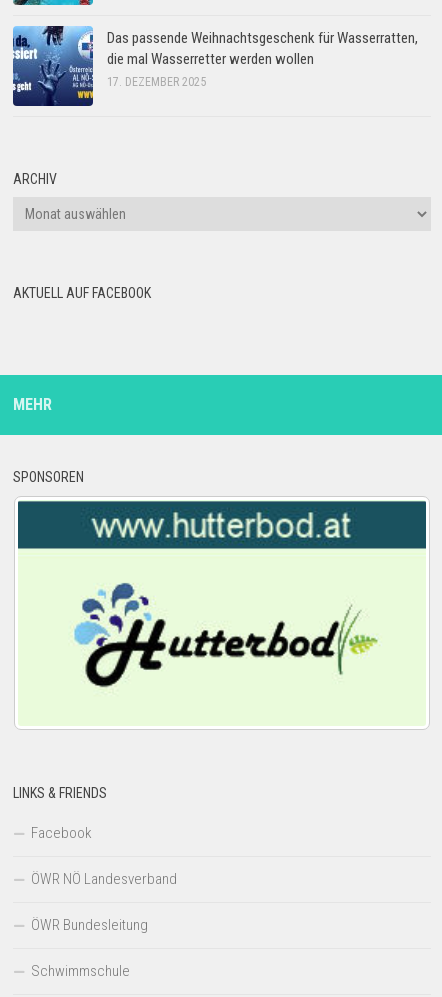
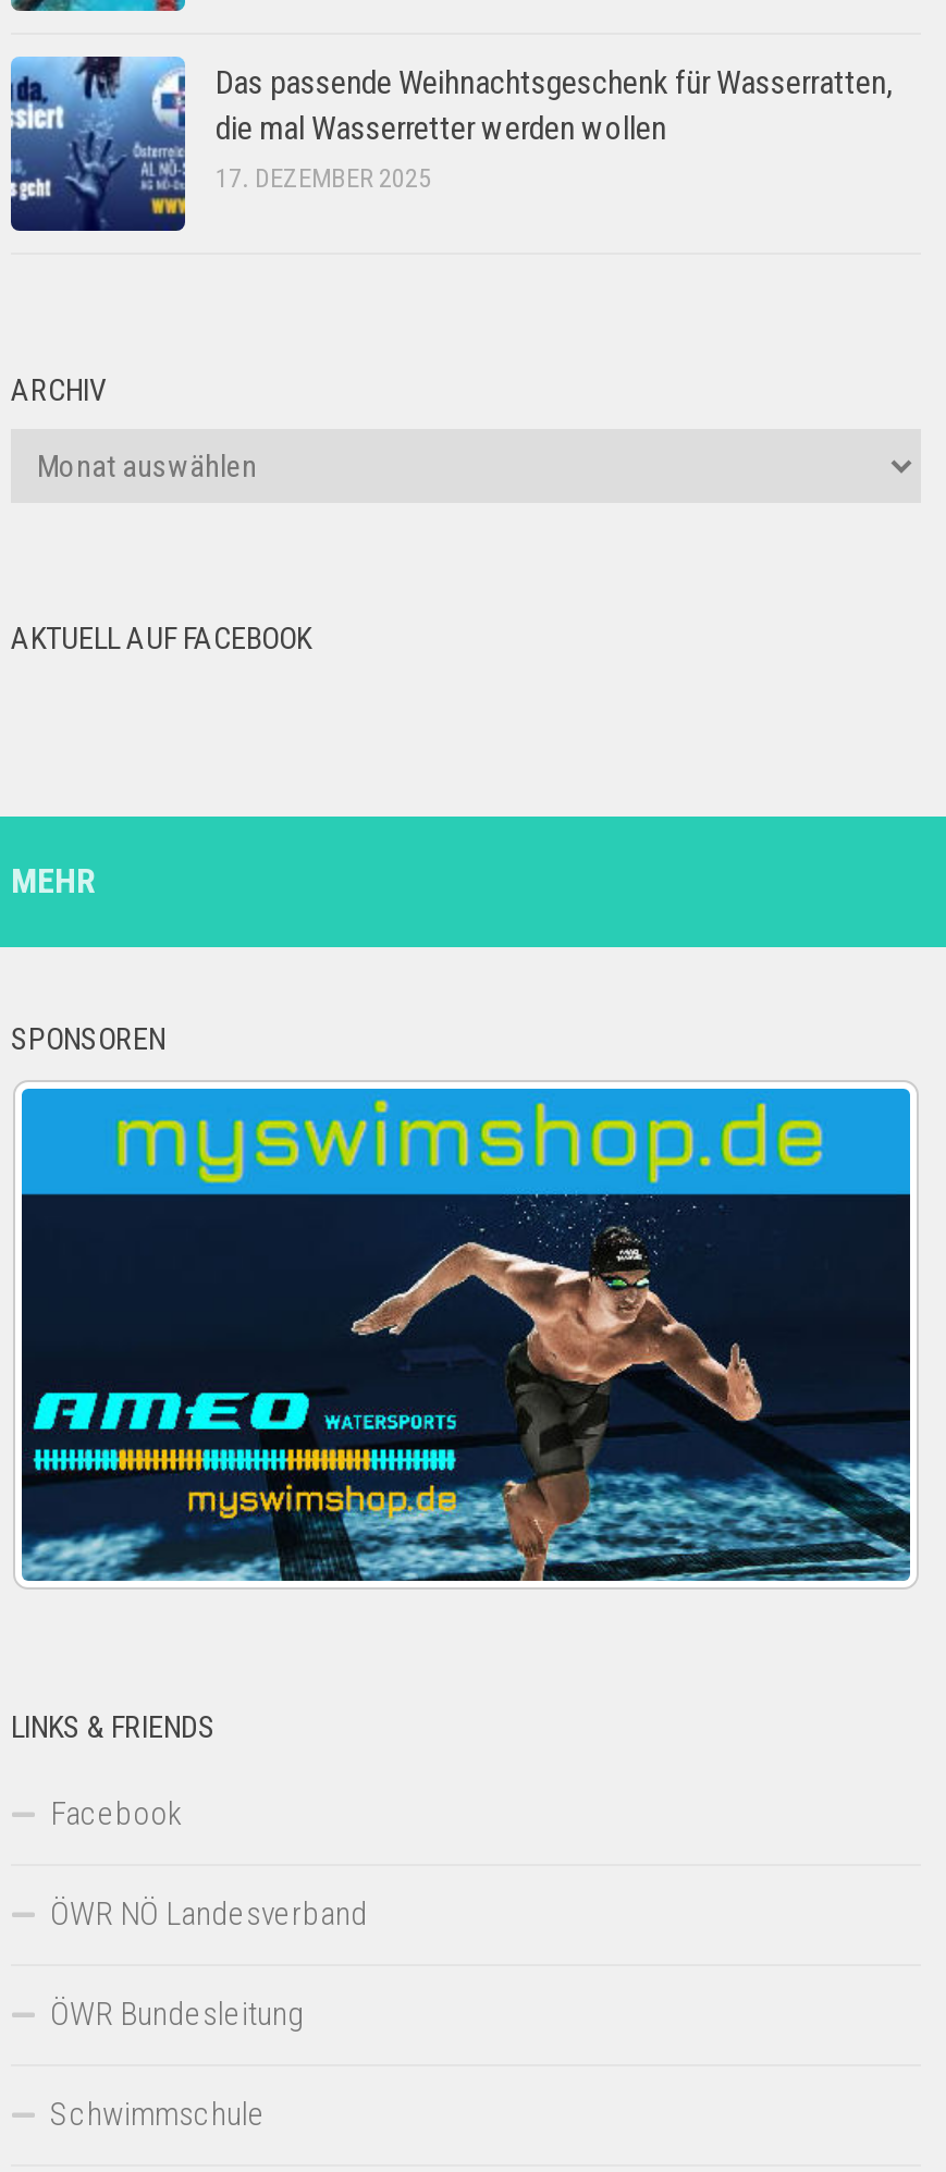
- [image]
+ [image]
